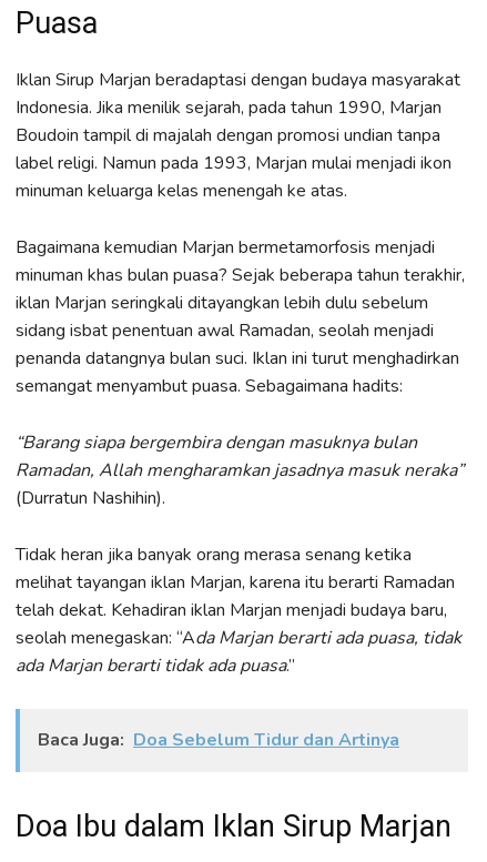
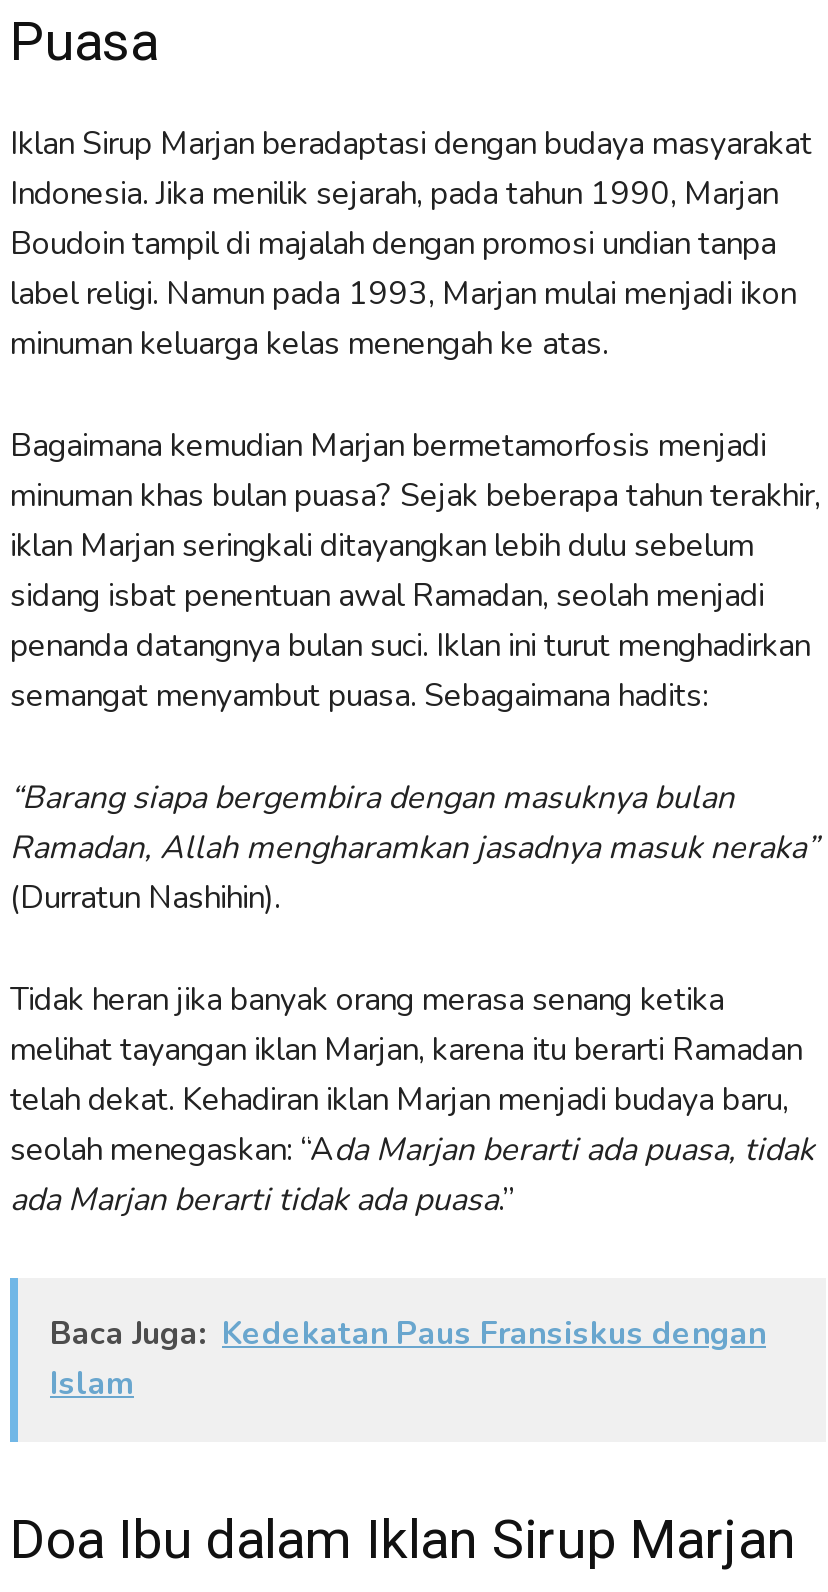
- Baca Juga: Doa Sebelum Tidur dan Artinya
+ Baca Juga: Kedekatan Paus Fransiskus dengan
+ Islam
